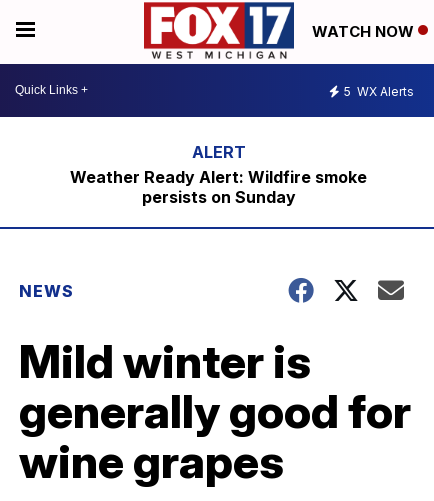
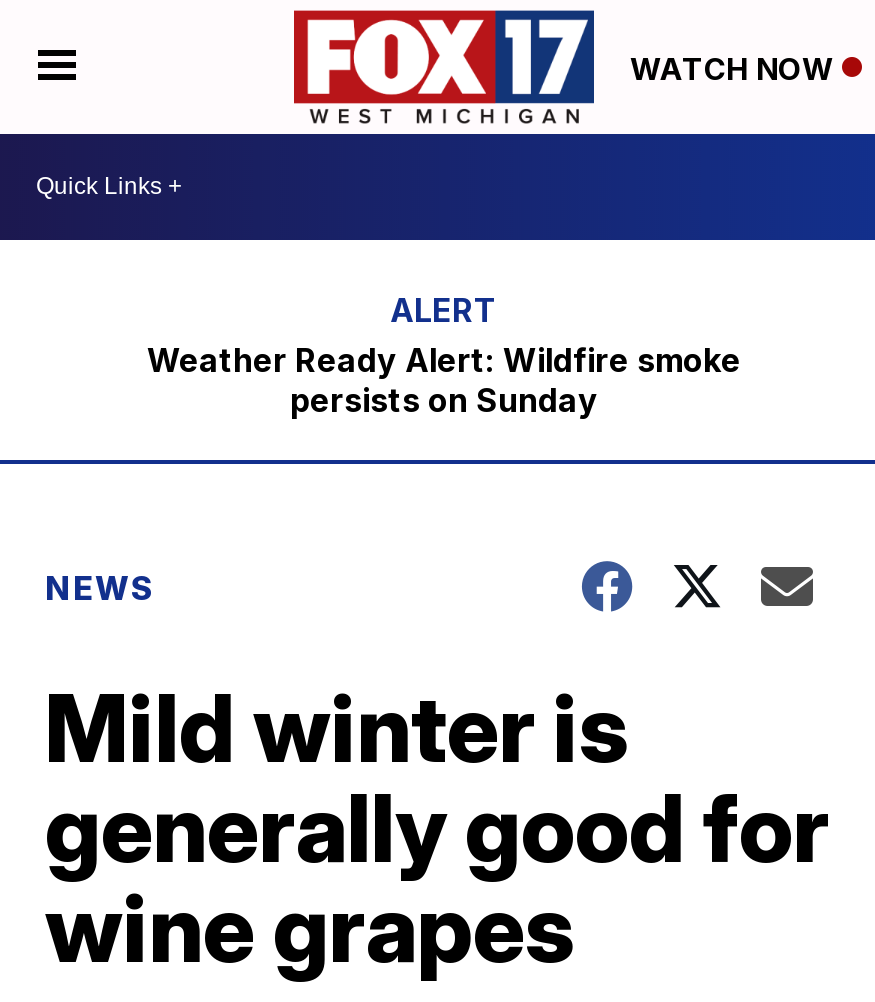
- 5 WX Alerts
